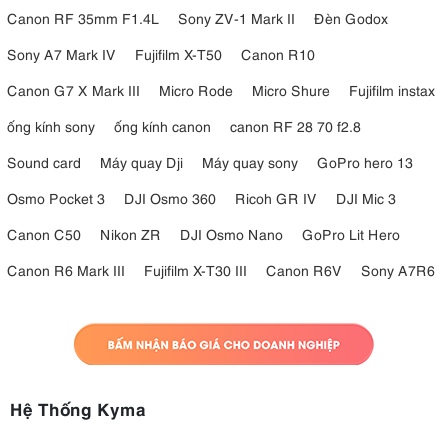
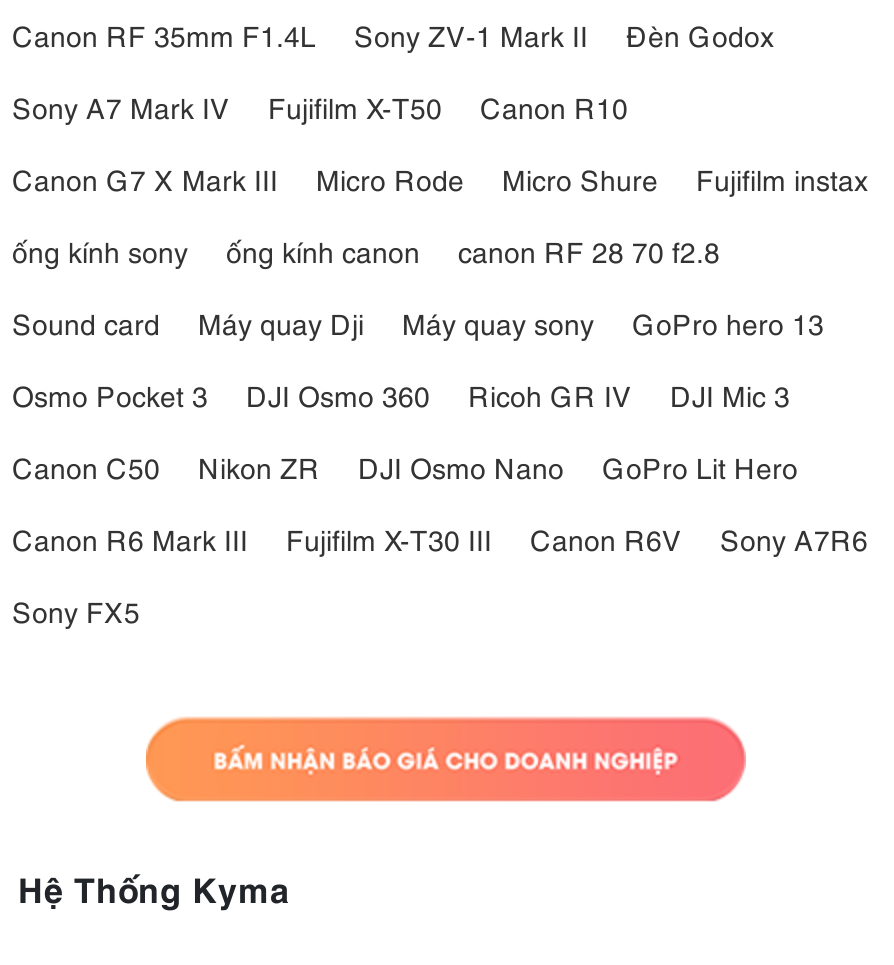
+ Sony FX5
